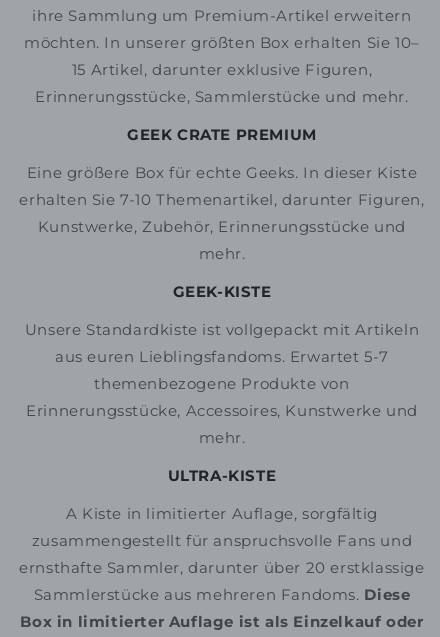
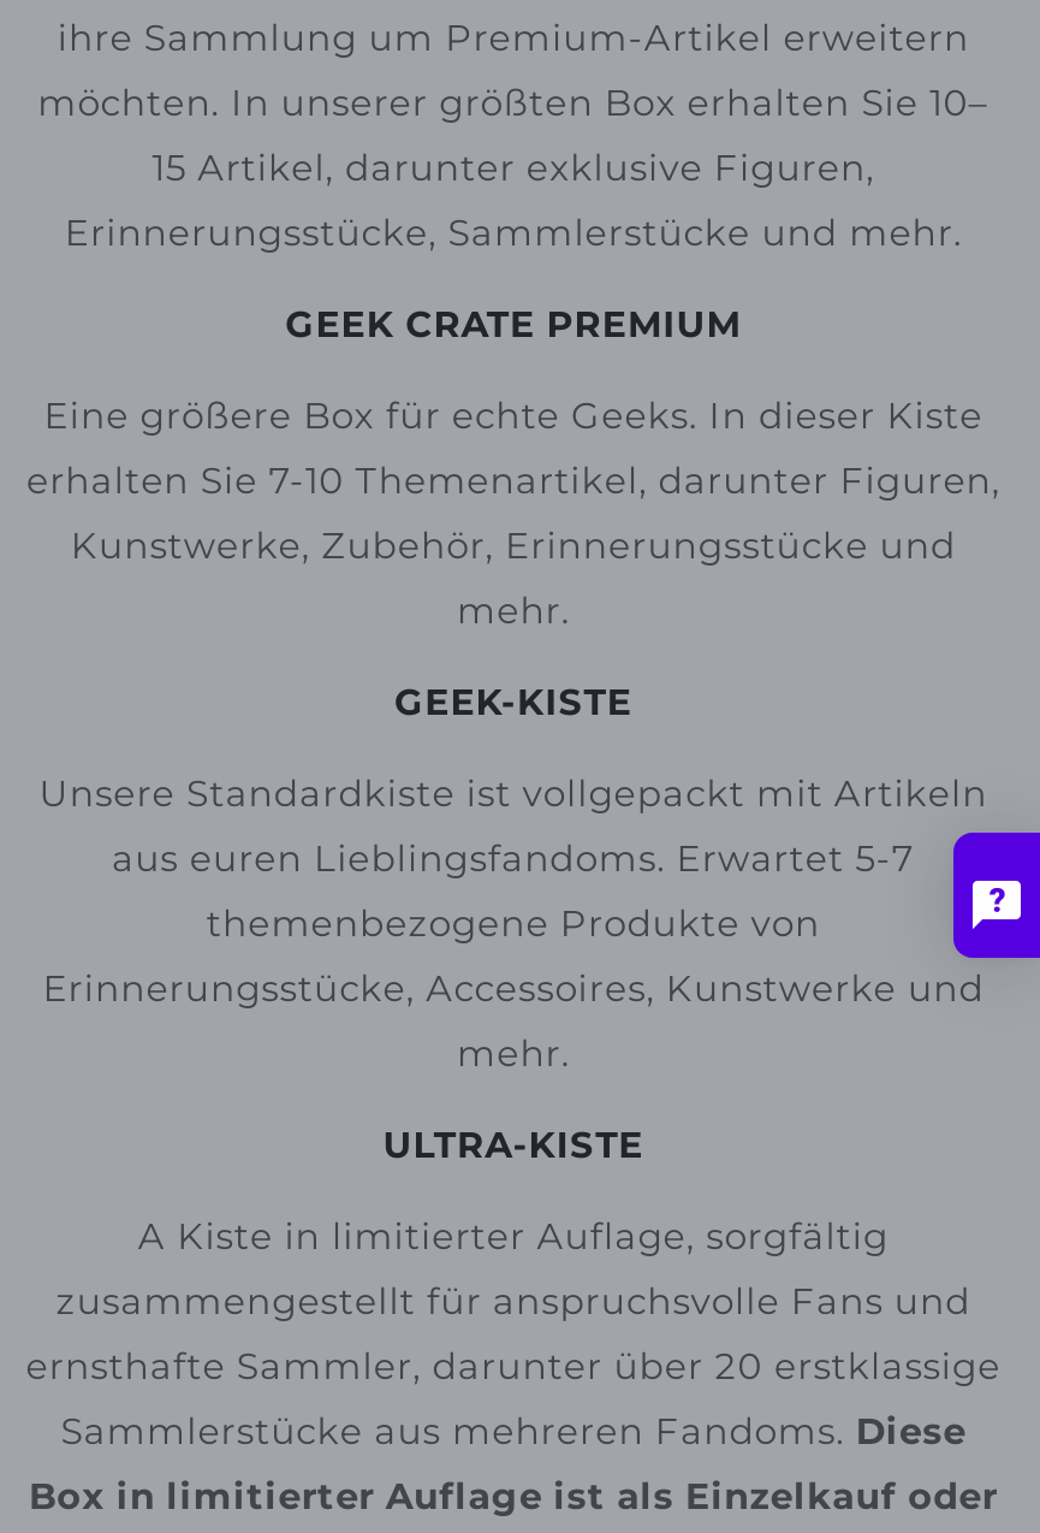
+ [image]
